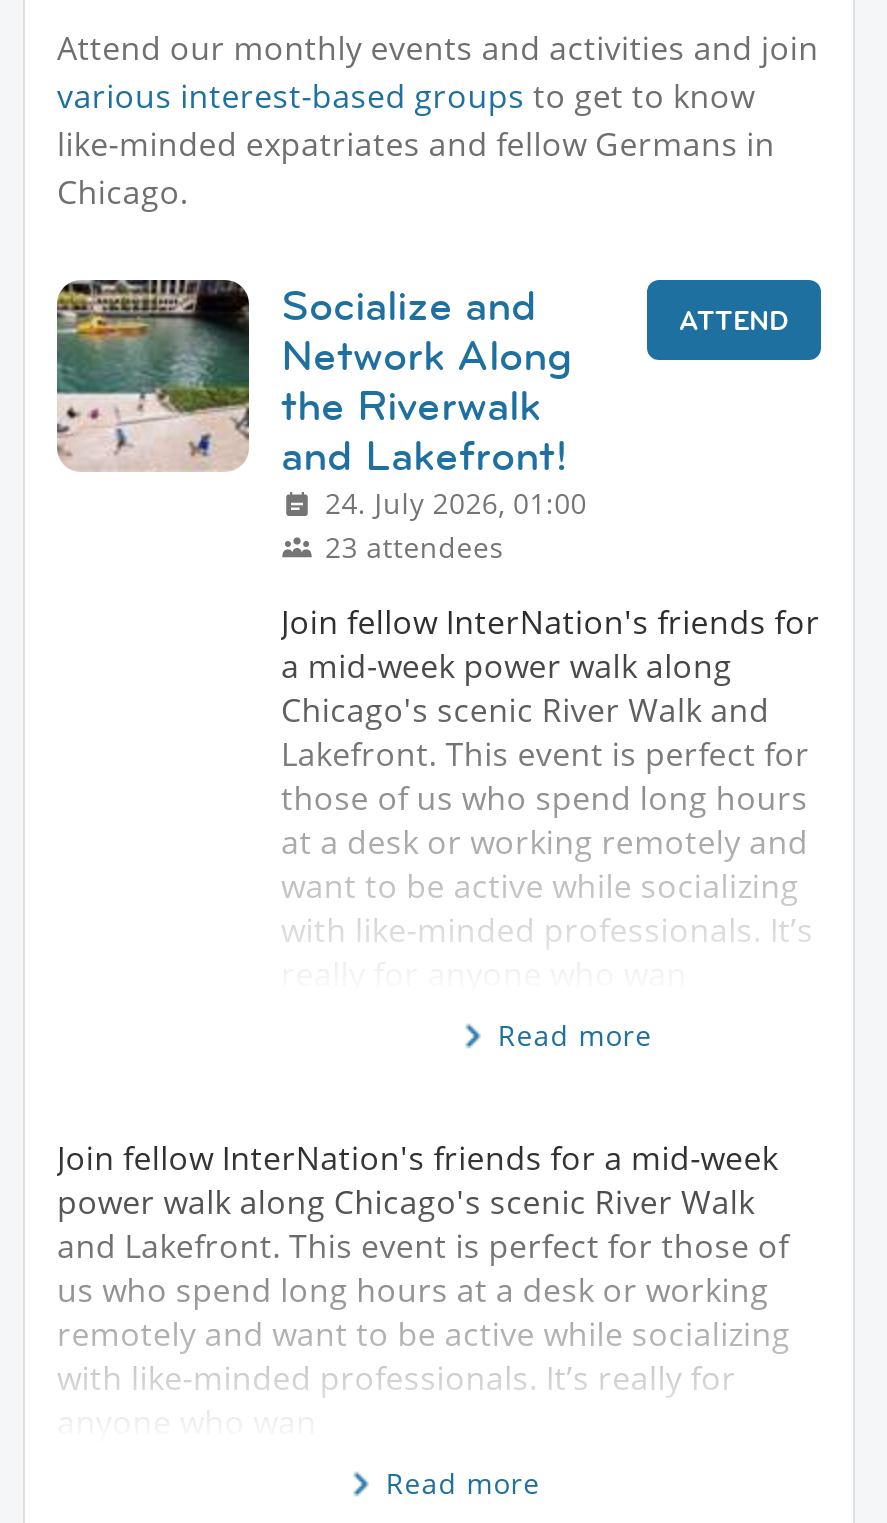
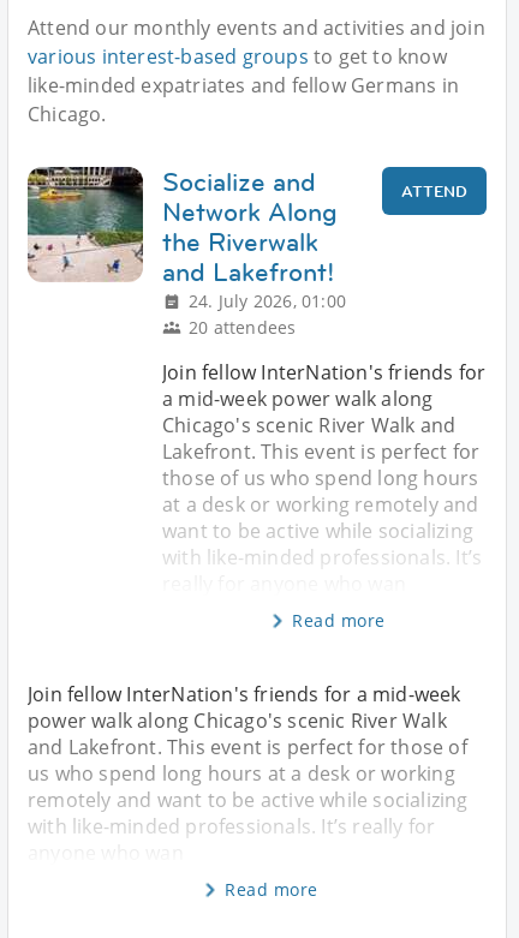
- 23 attendees
+ 20 attendees
